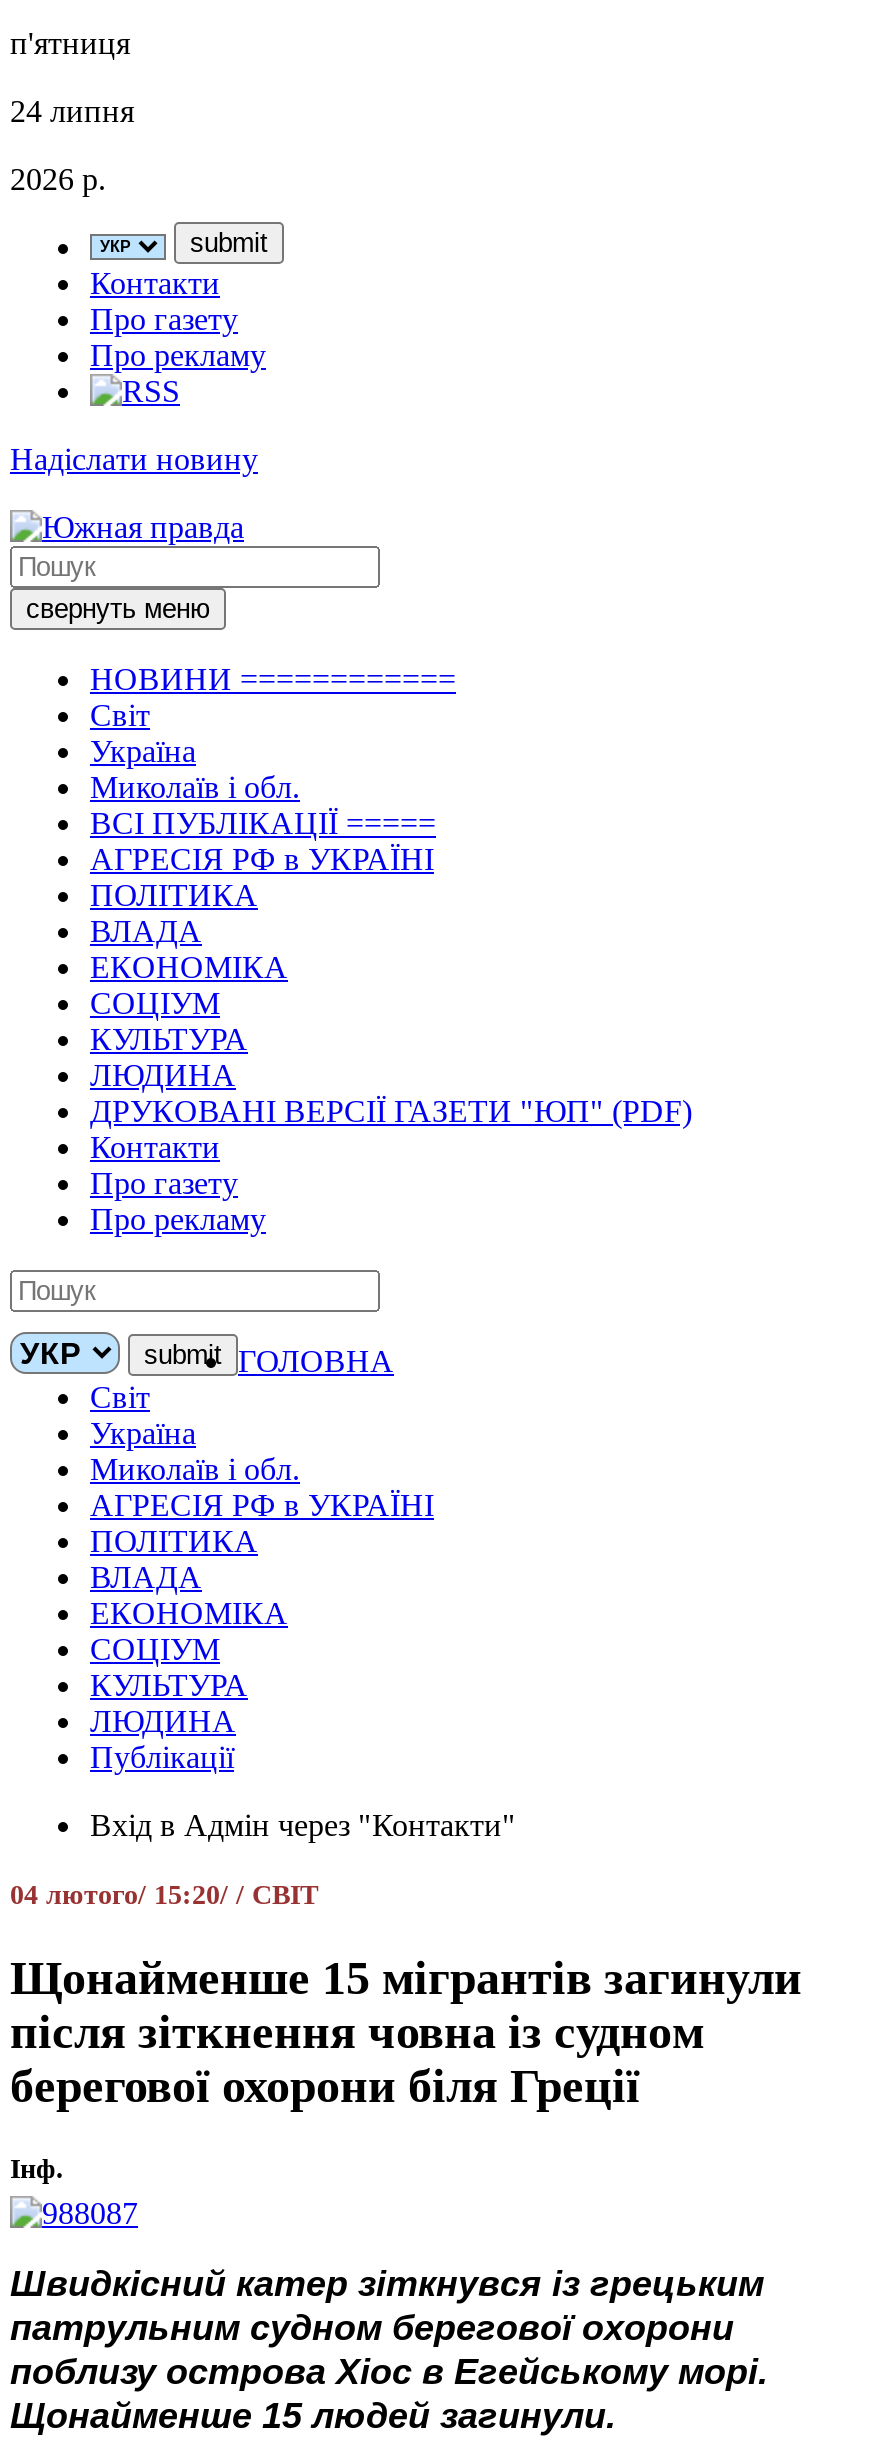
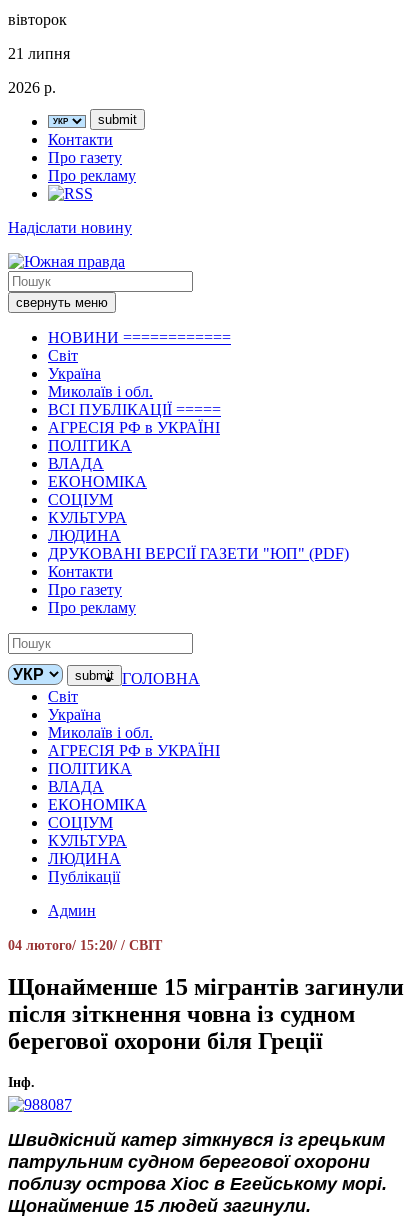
- п'ятниця
+ вівторок

- 24 липня
+ 21 липня

- Вхід в Адмін через "Контакти"
+ Админ
